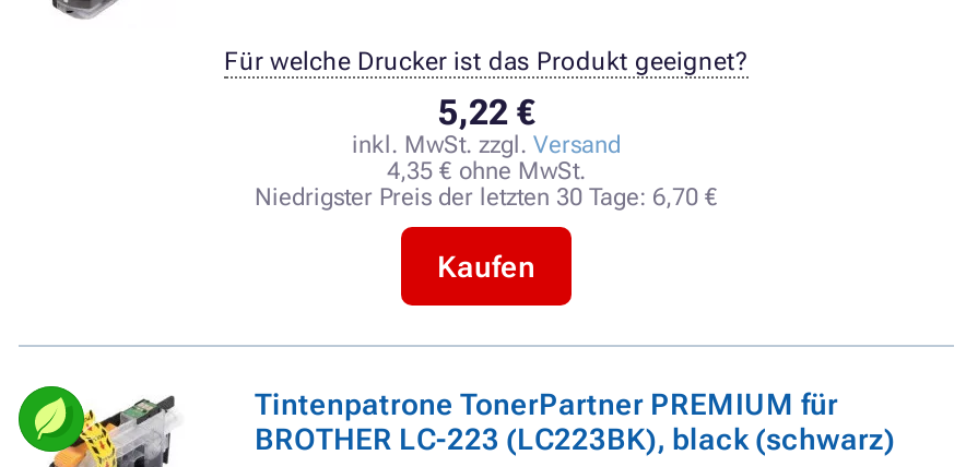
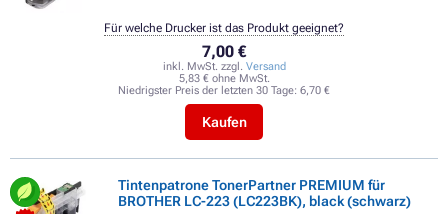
- 5,22 €
+ 7,00 €

- 4,35 € ohne MwSt.
+ 5,83 € ohne MwSt.
